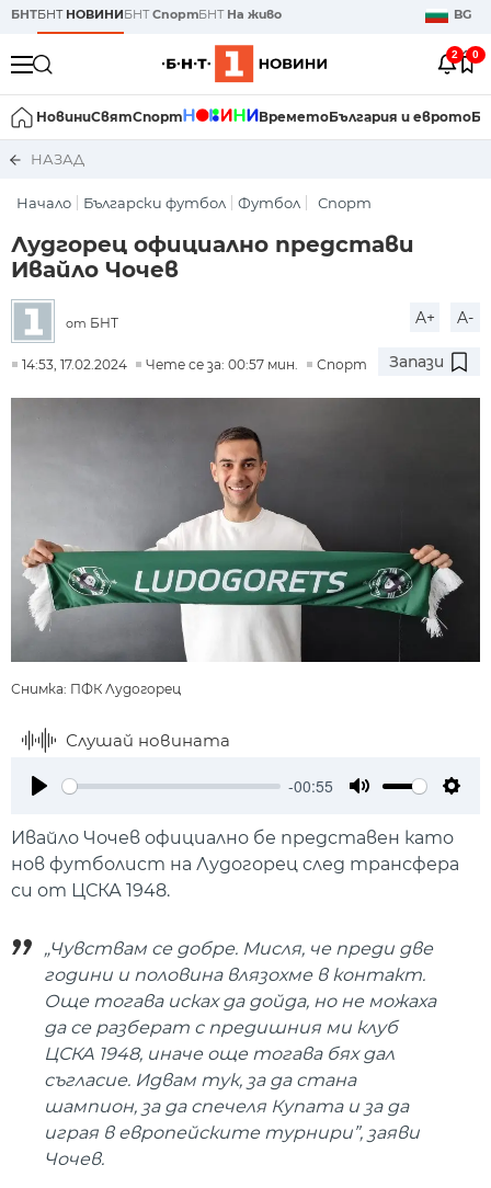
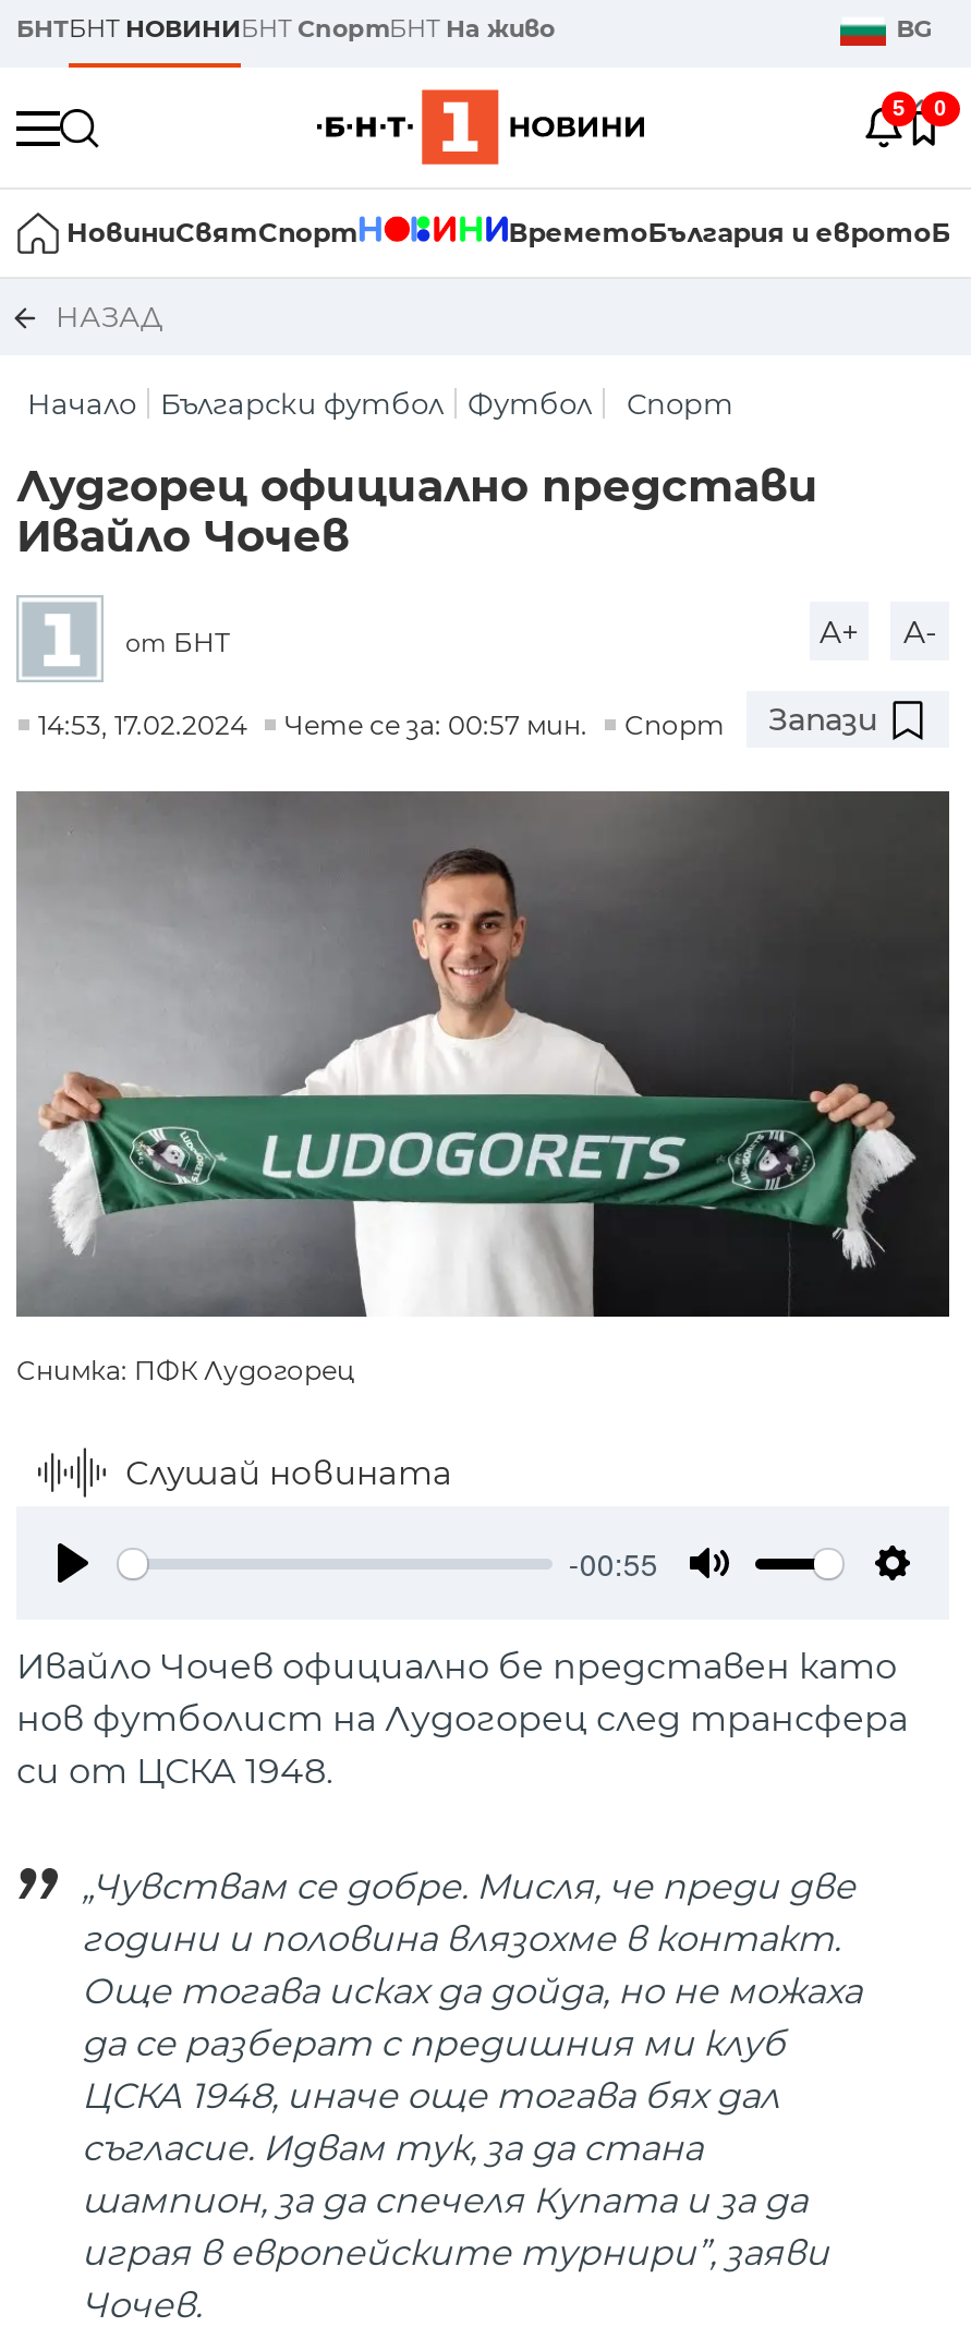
- 2 0
+ 5 0
